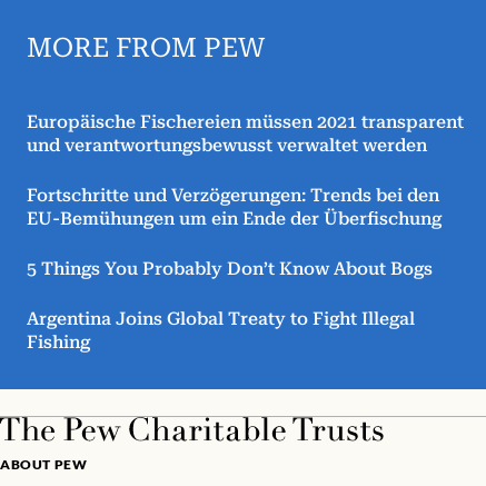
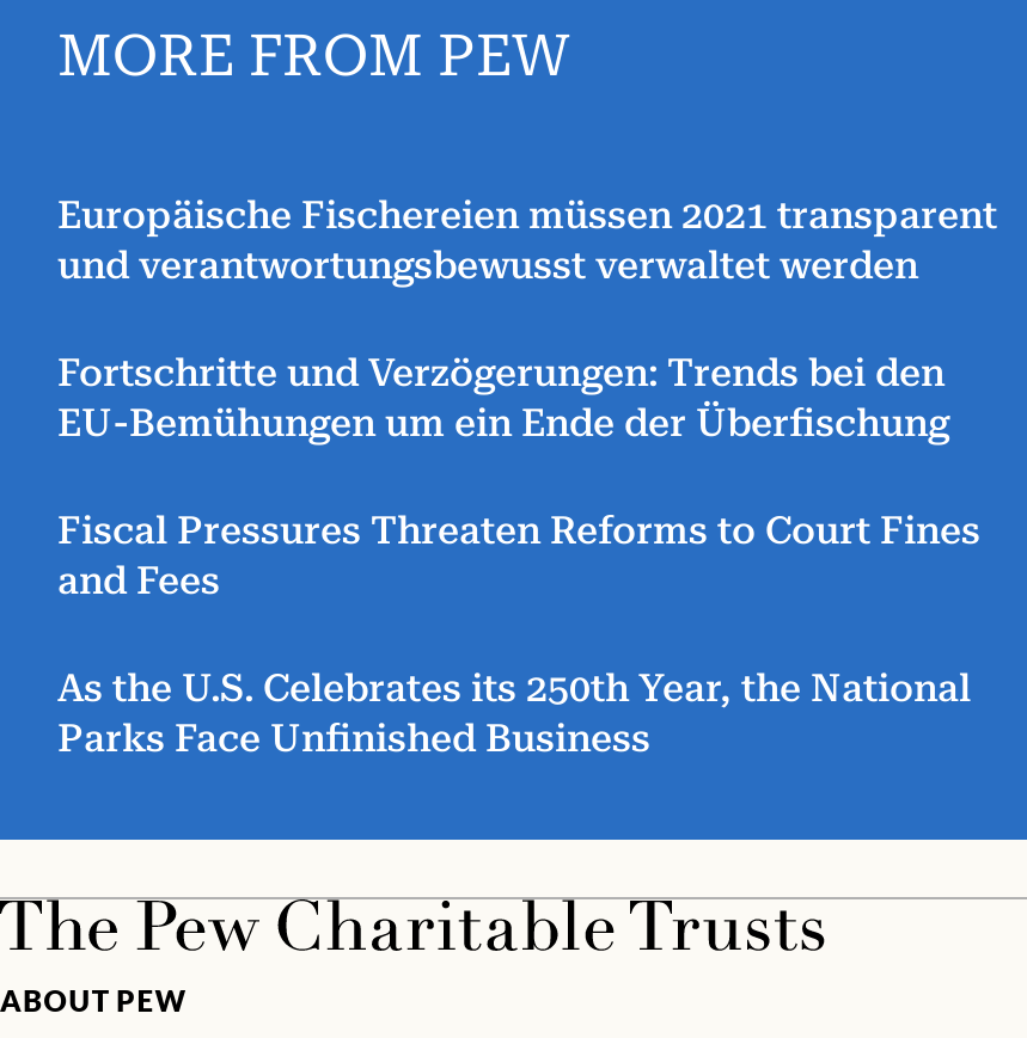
- 5 Things You Probably Don’t Know About Bogs
+ Fiscal Pressures Threaten Reforms to Court Fines
+ and Fees

- Argentina Joins Global Treaty to Fight Illegal
- Fishing
+ As the U.S. Celebrates its 250th Year, the National
+ Parks Face Unfinished Business
